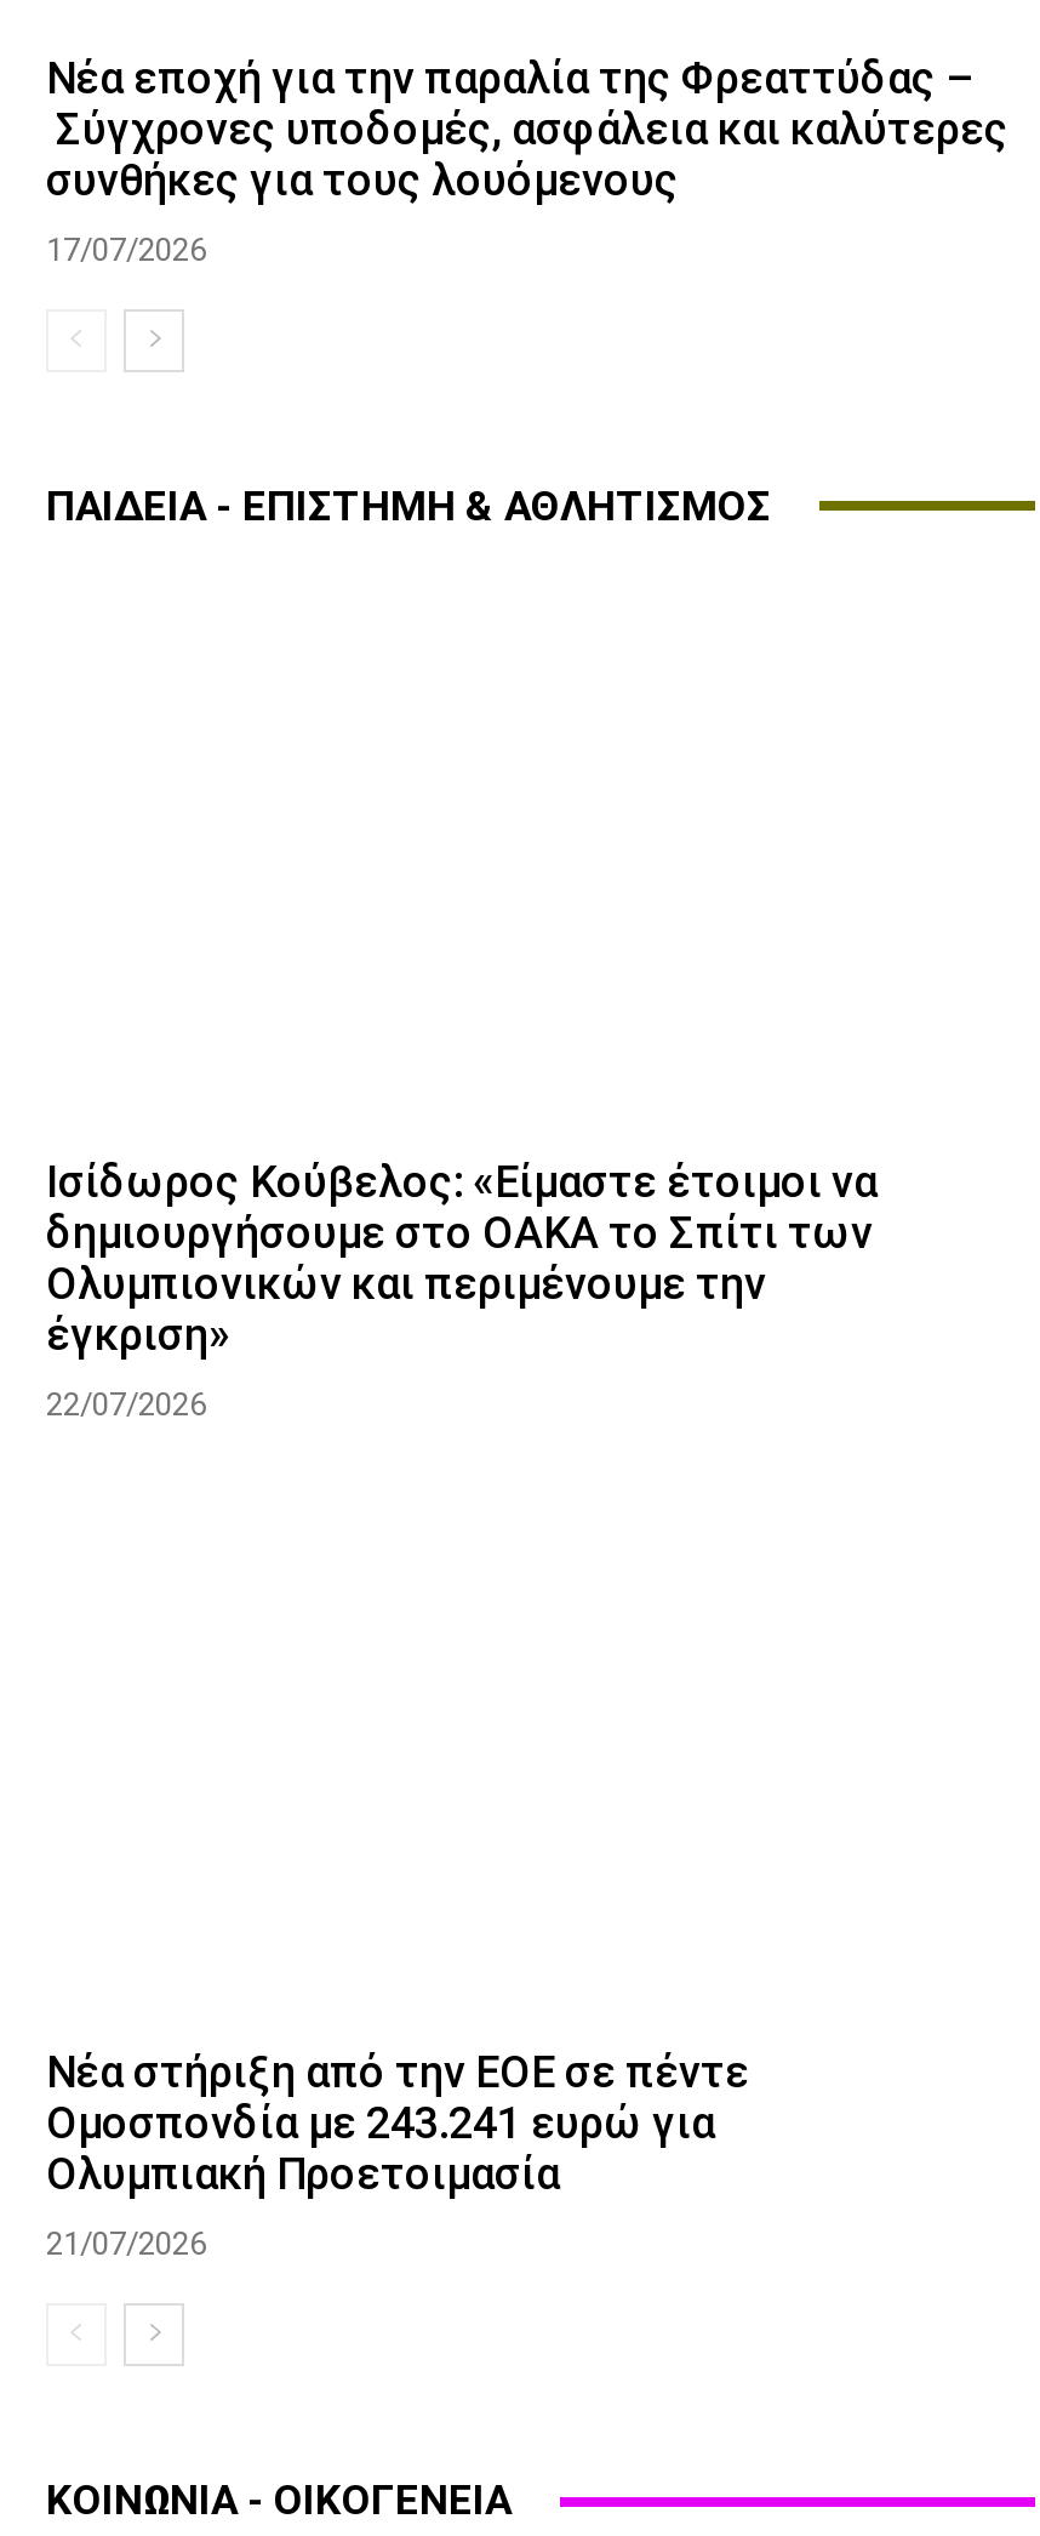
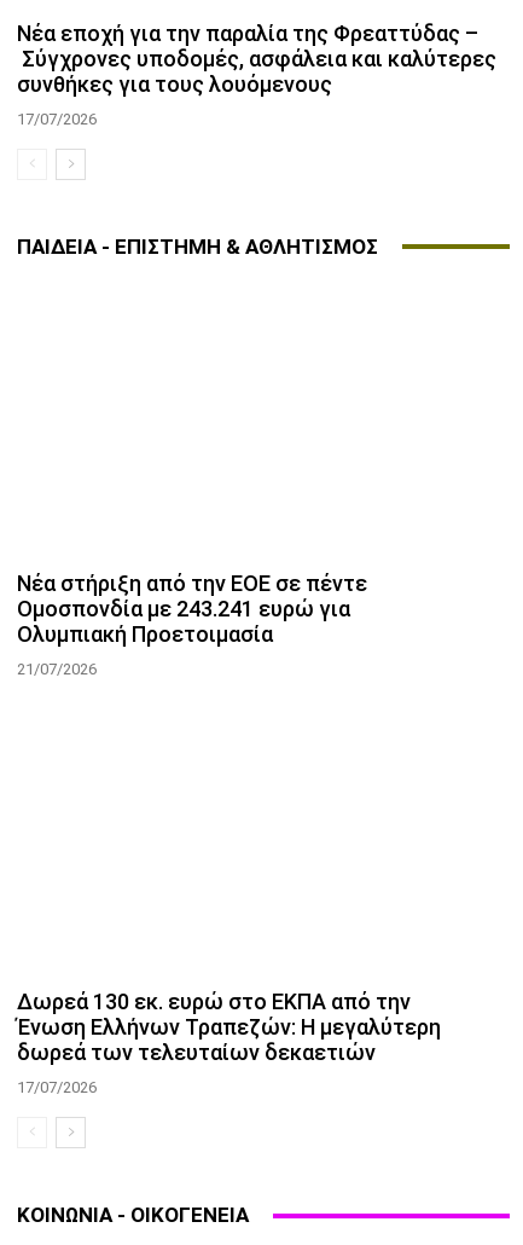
- Ισίδωρος Κούβελος: «Είμαστε έτοιμοι να
- δημιουργήσουμε στο ΟΑΚΑ το Σπίτι των
- Ολυμπιονικών και περιμένουμε την
- έγκριση»
- 22/07/2026

moved up: Νέα στήριξη από την ΕΟΕ σε πέντε | Ομοσπονδία με 243.241 ευρώ για | Ολυμπιακή Προετοιμασία | 21/07/2026

+ Δωρεά 130 εκ. ευρώ στο ΕΚΠΑ από την
+ Ένωση Ελλήνων Τραπεζών: Η μεγαλύτερη
+ δωρεά των τελευταίων δεκαετιών
+ 17/07/2026
